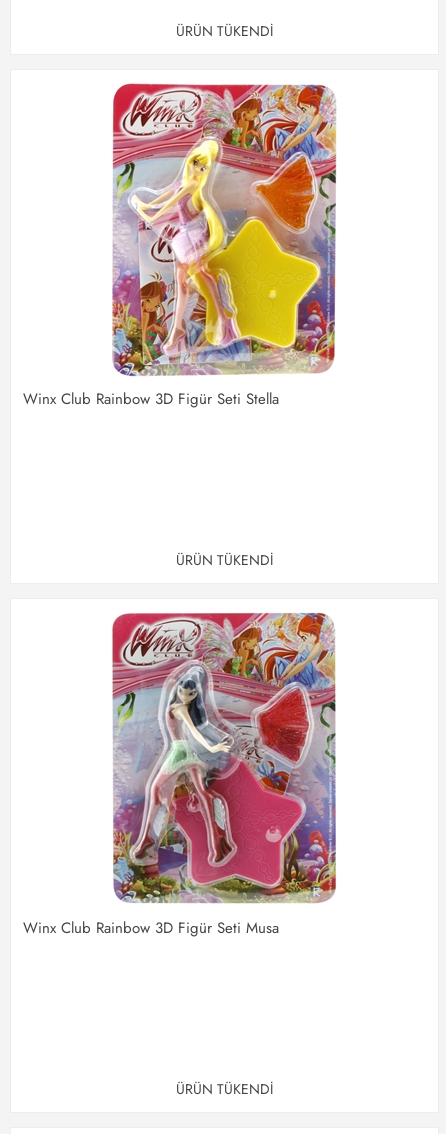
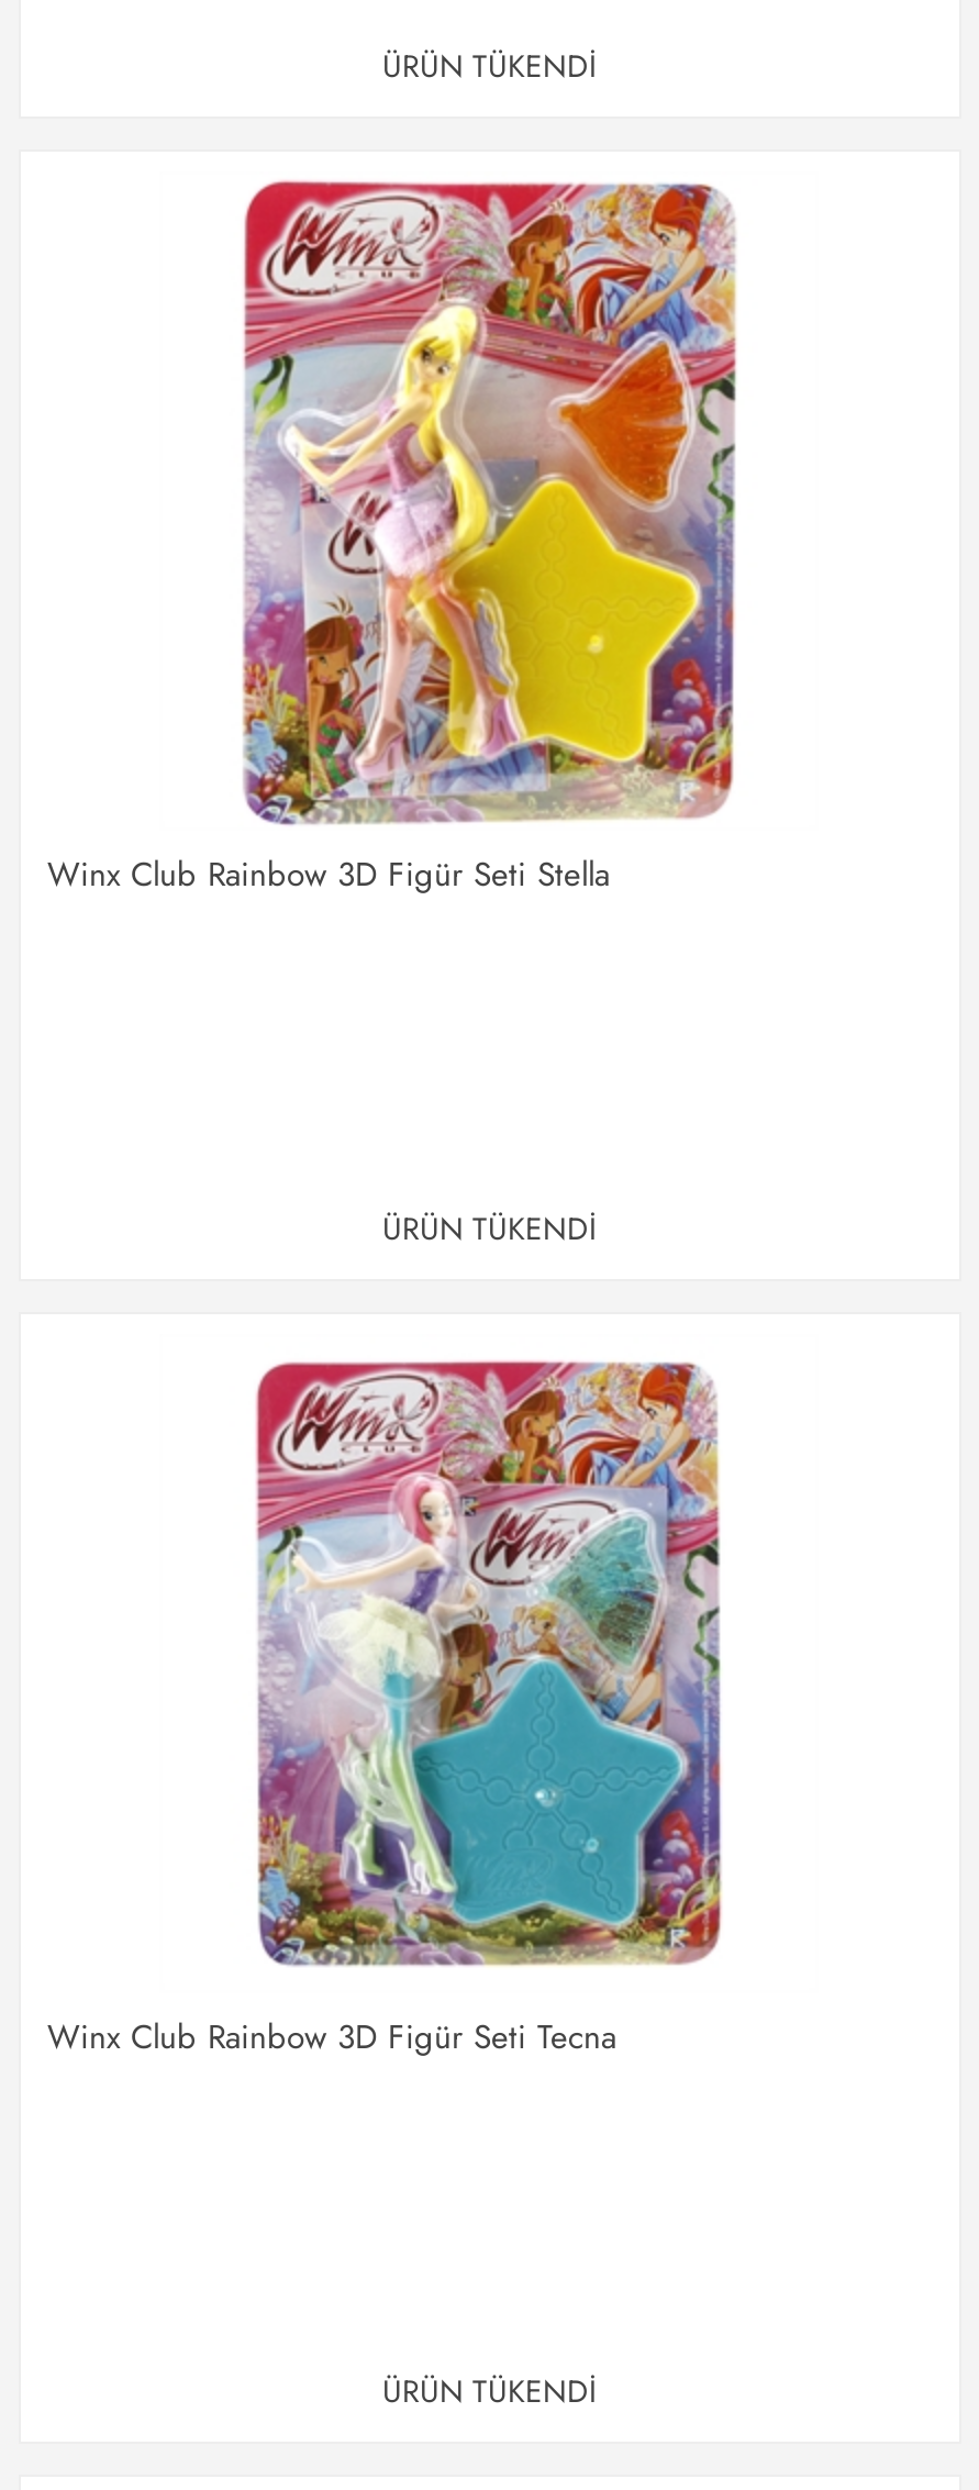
- [image]
- Winx Club Rainbow 3D Figür Seti Musa
+ [image]
+ Winx Club Rainbow 3D Figür Seti Tecna
